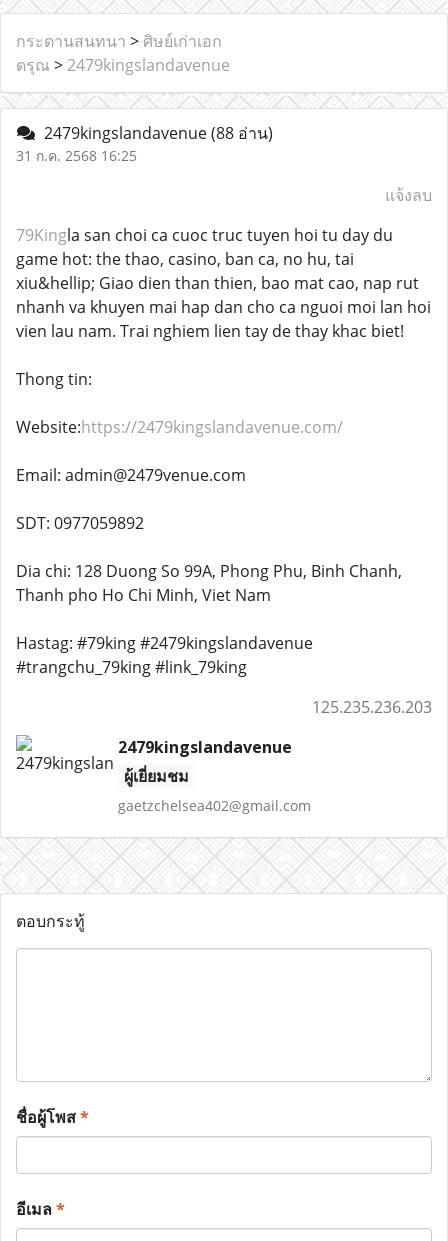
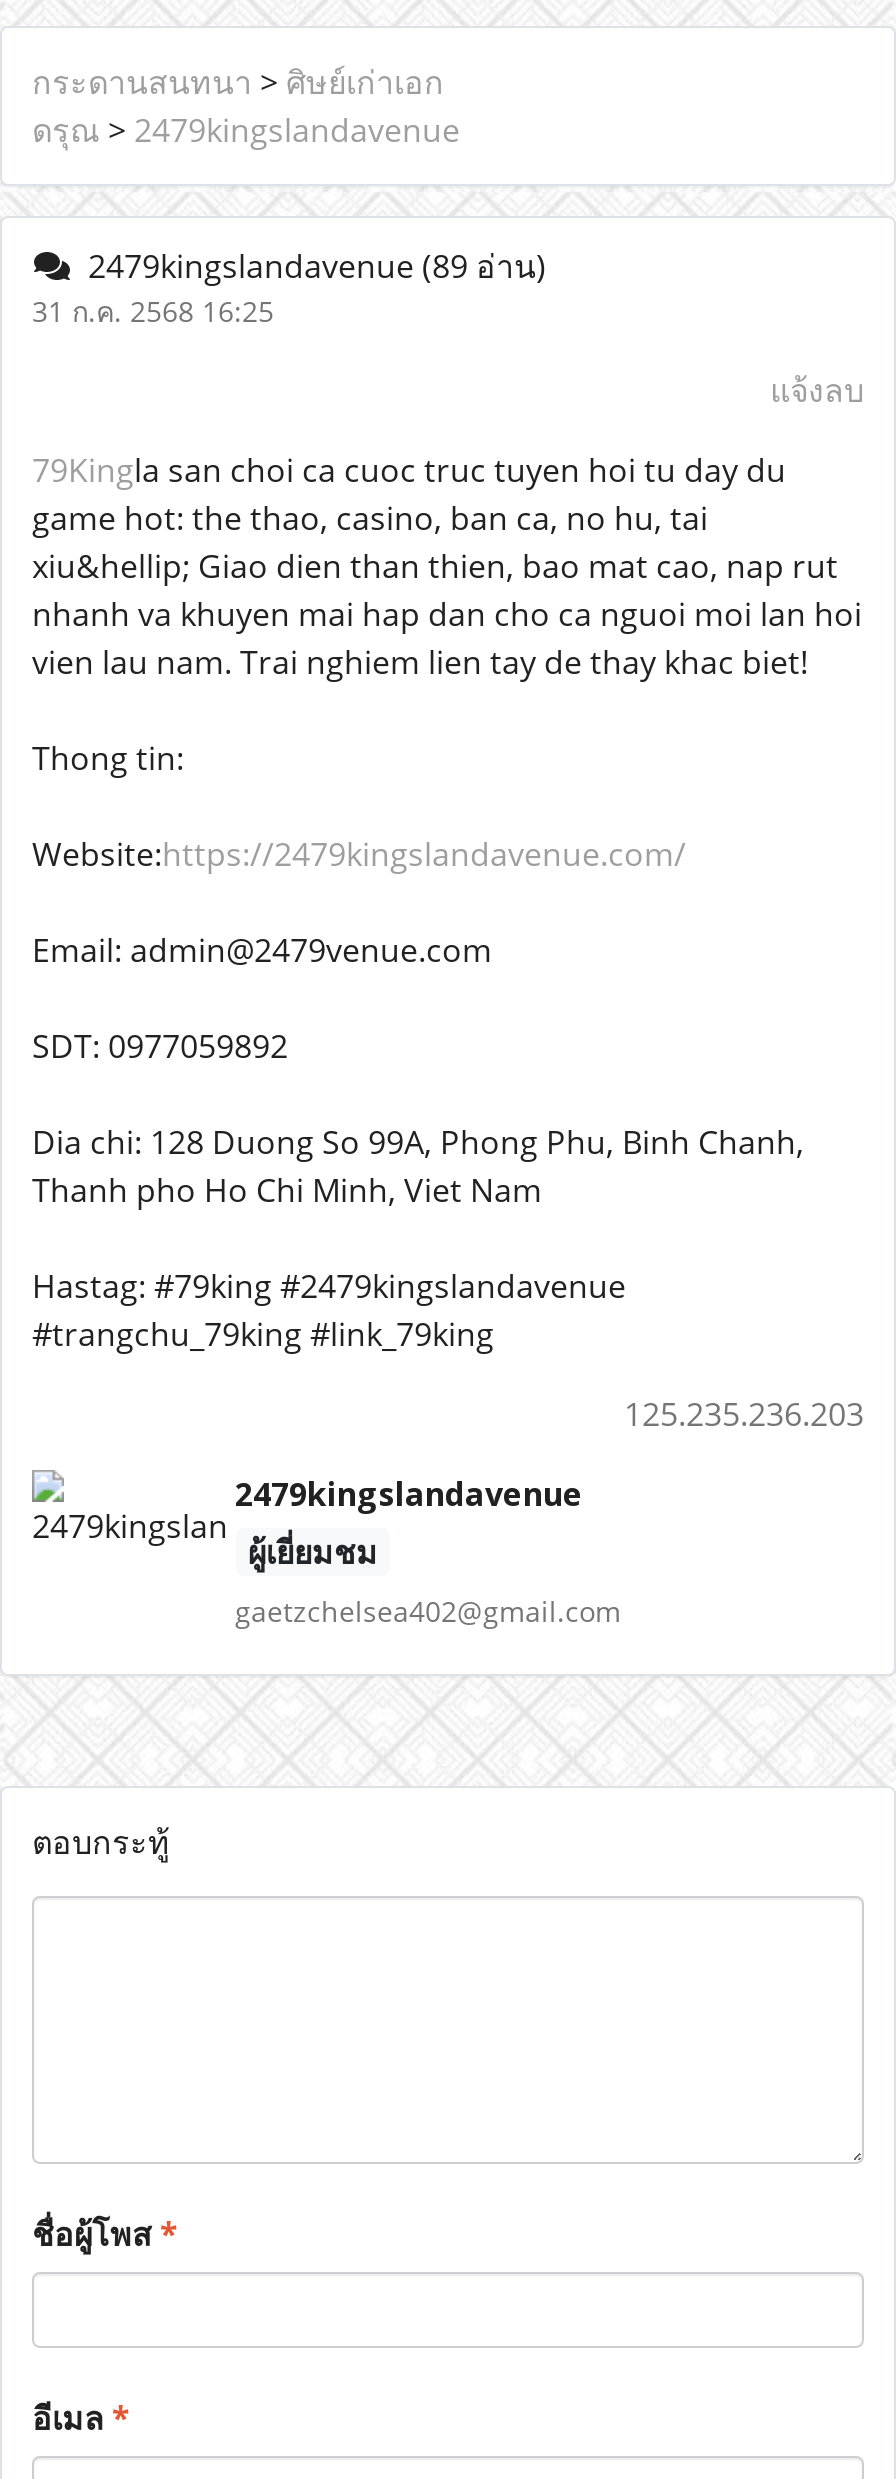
- 2479kingslandavenue (88 อ่าน)
+ 2479kingslandavenue (89 อ่าน)
